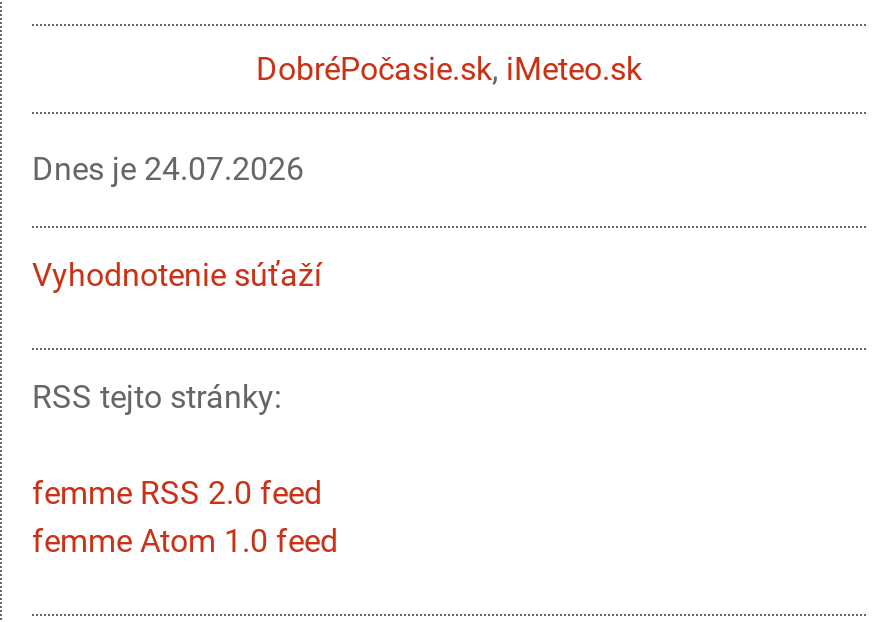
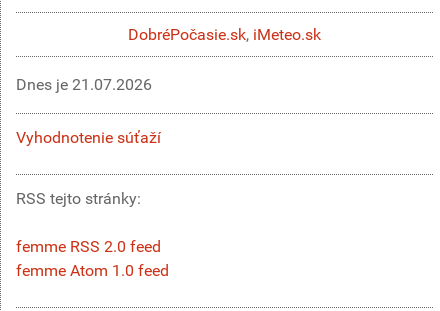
- Dnes je 24.07.2026
+ Dnes je 21.07.2026
